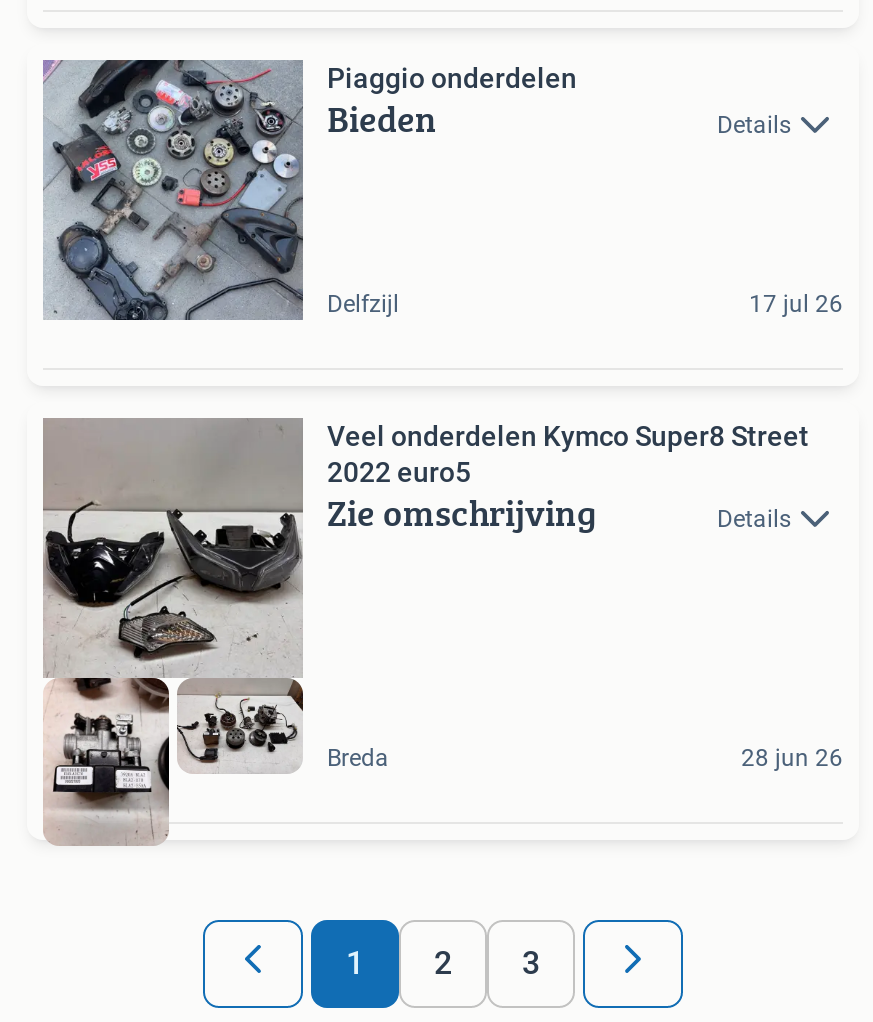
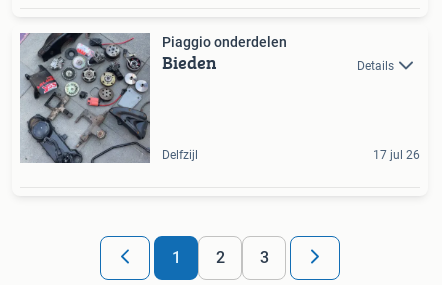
- [image]
- Veel onderdelen Kymco Super8 Street
- 2022 euro5
- Zie omschrijving
- Details

- Breda
- 28 jun 26
